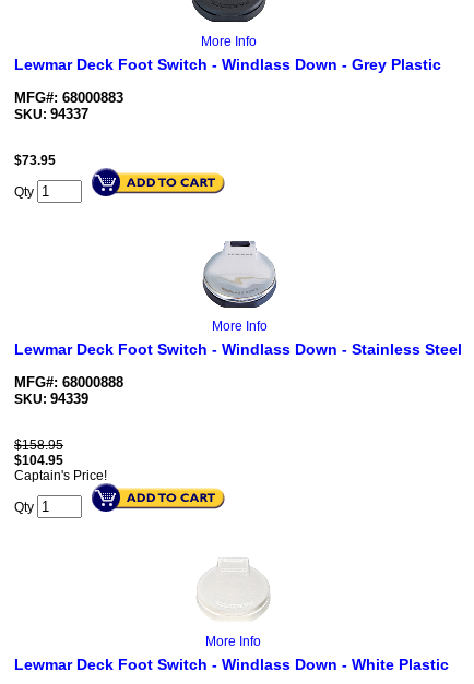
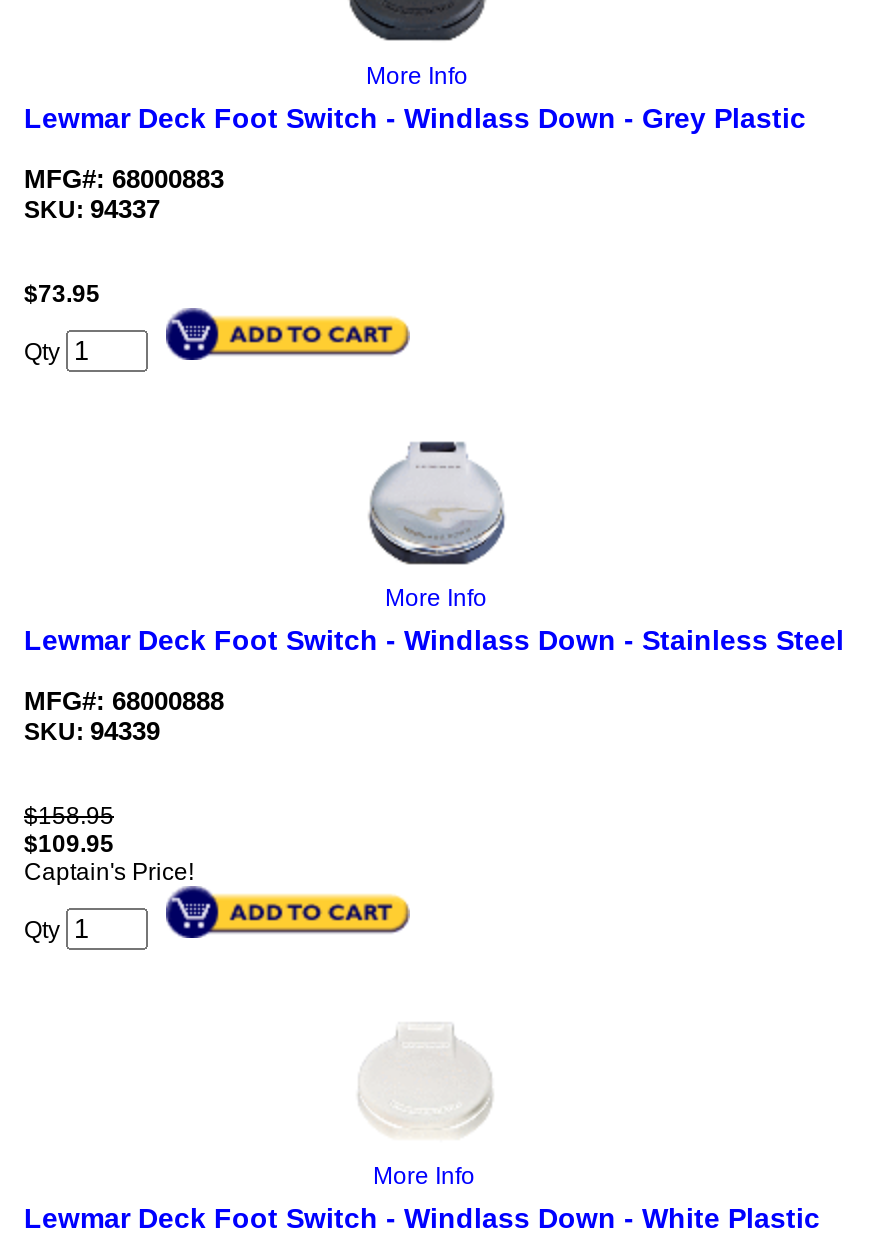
- $104.95
+ $109.95
